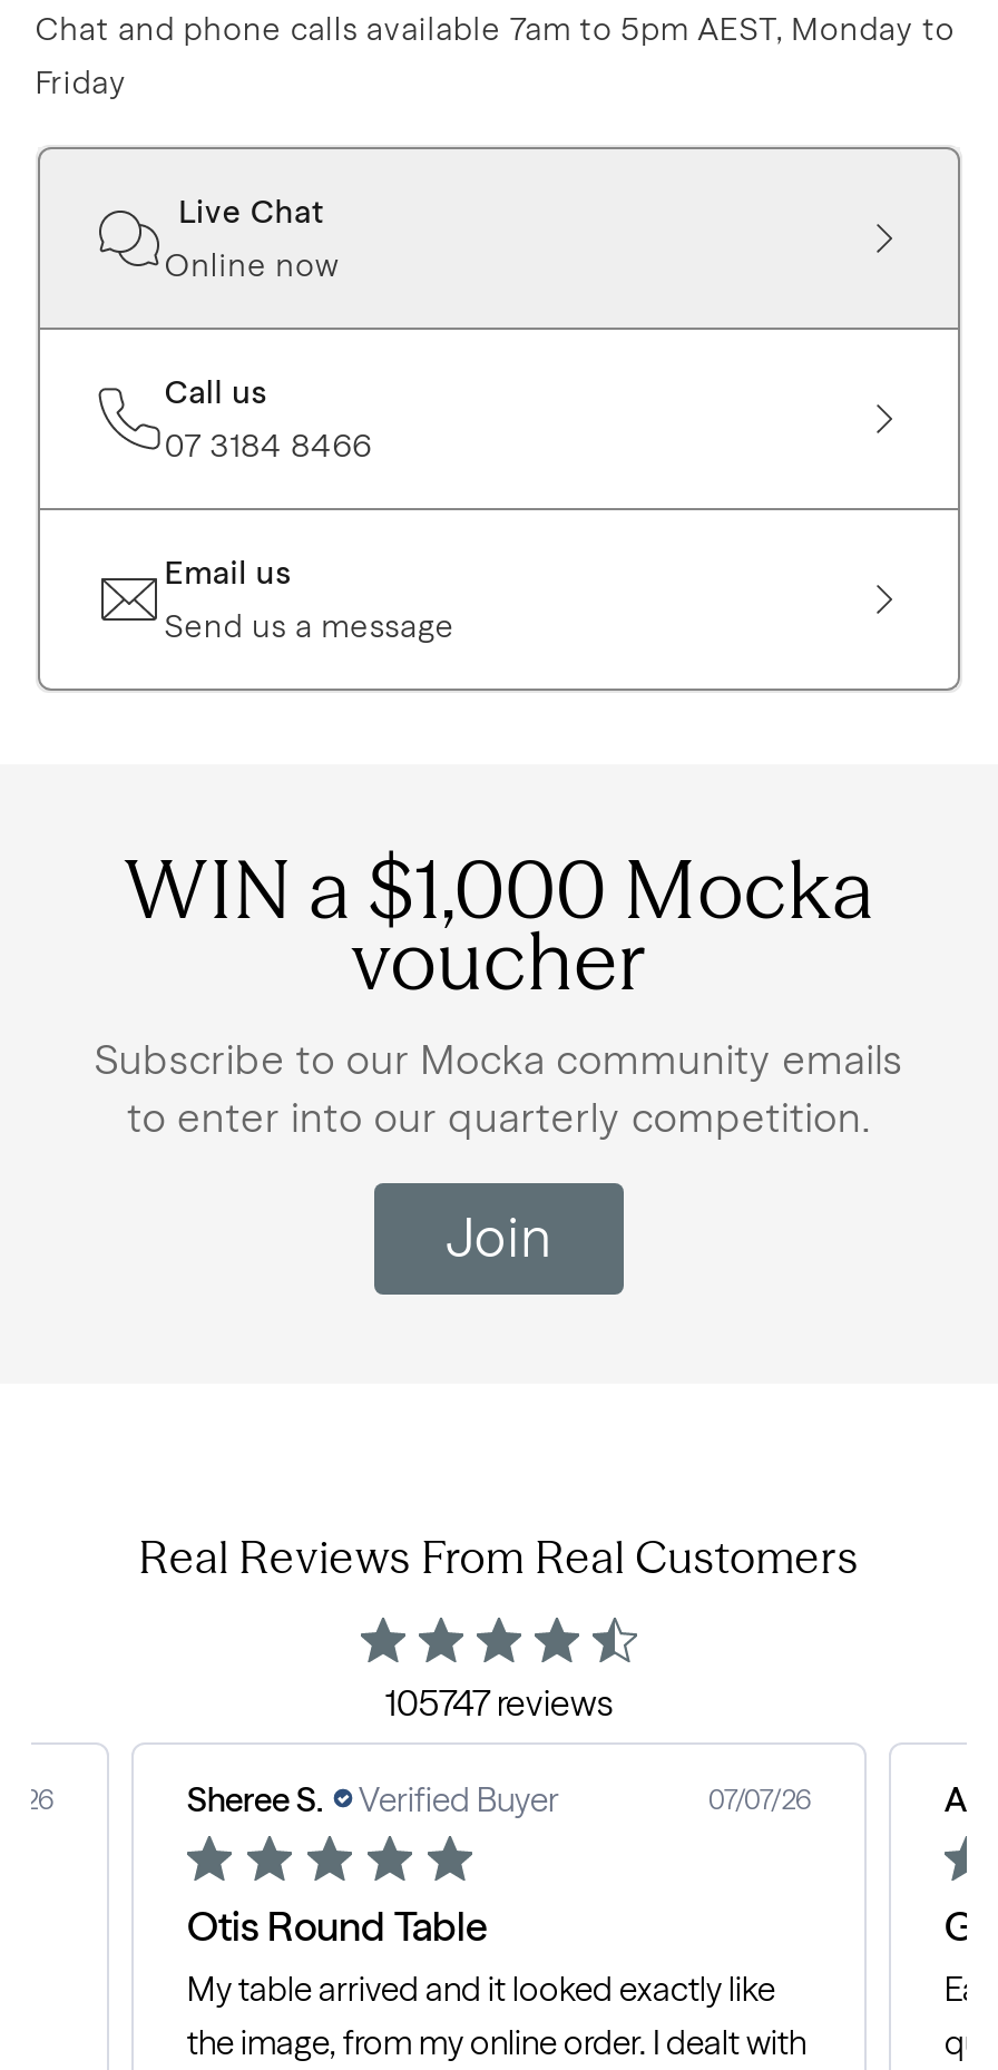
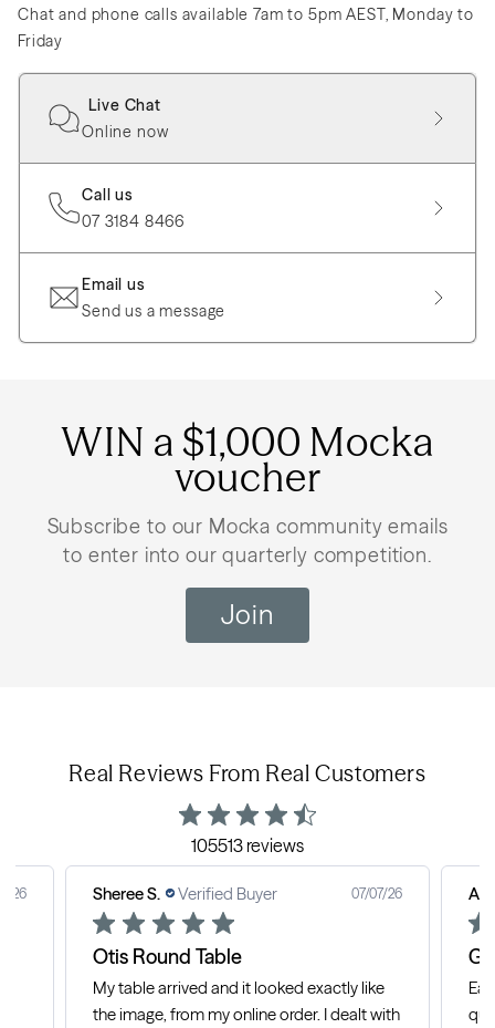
- 105747 reviews
+ 105513 reviews
